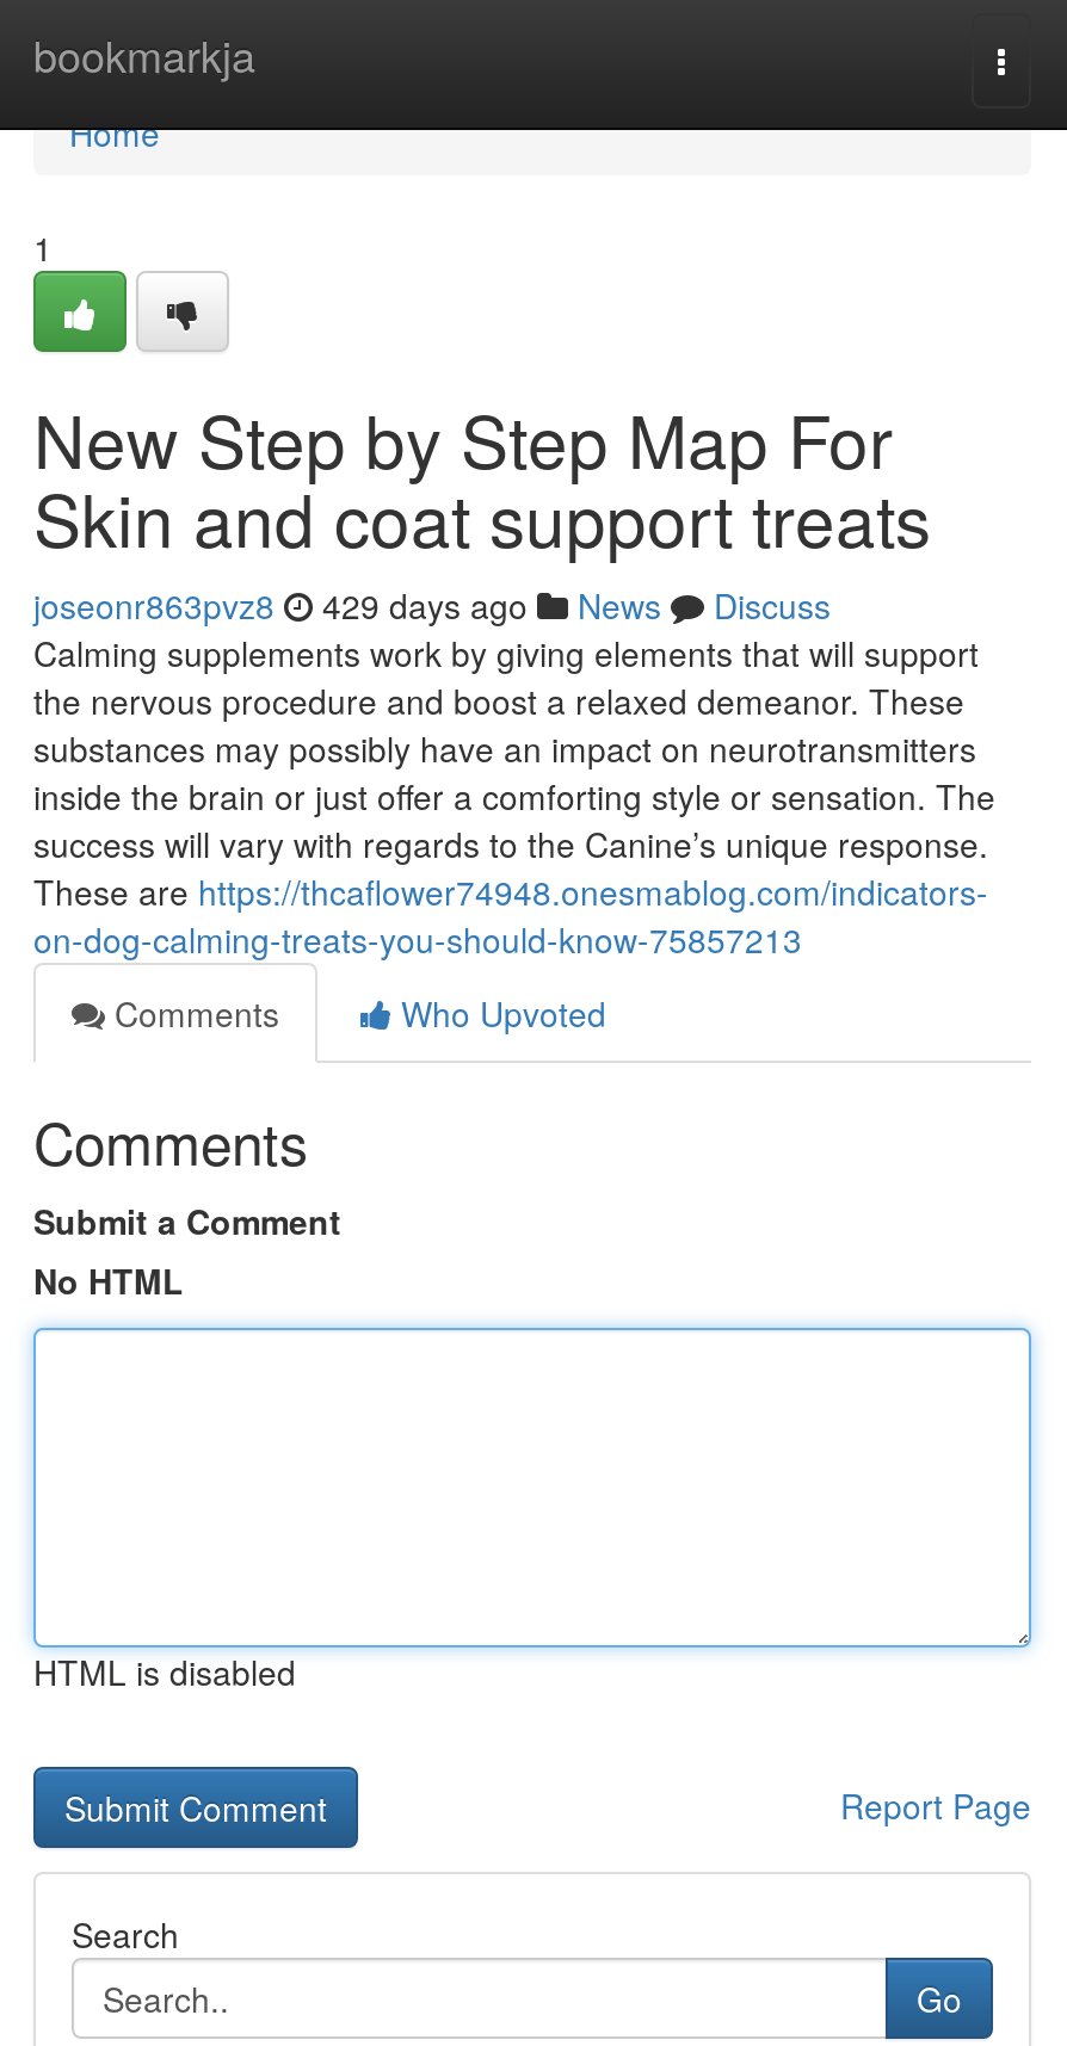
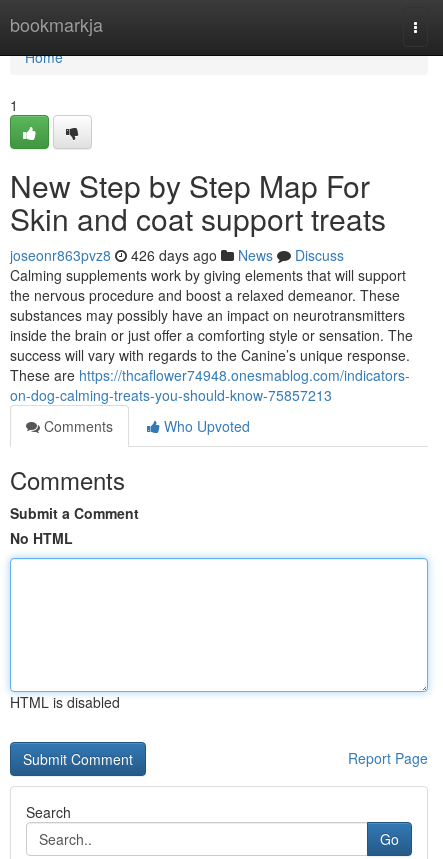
- joseonr863pvz8 429 days ago News Discuss
+ joseonr863pvz8 426 days ago News Discuss
